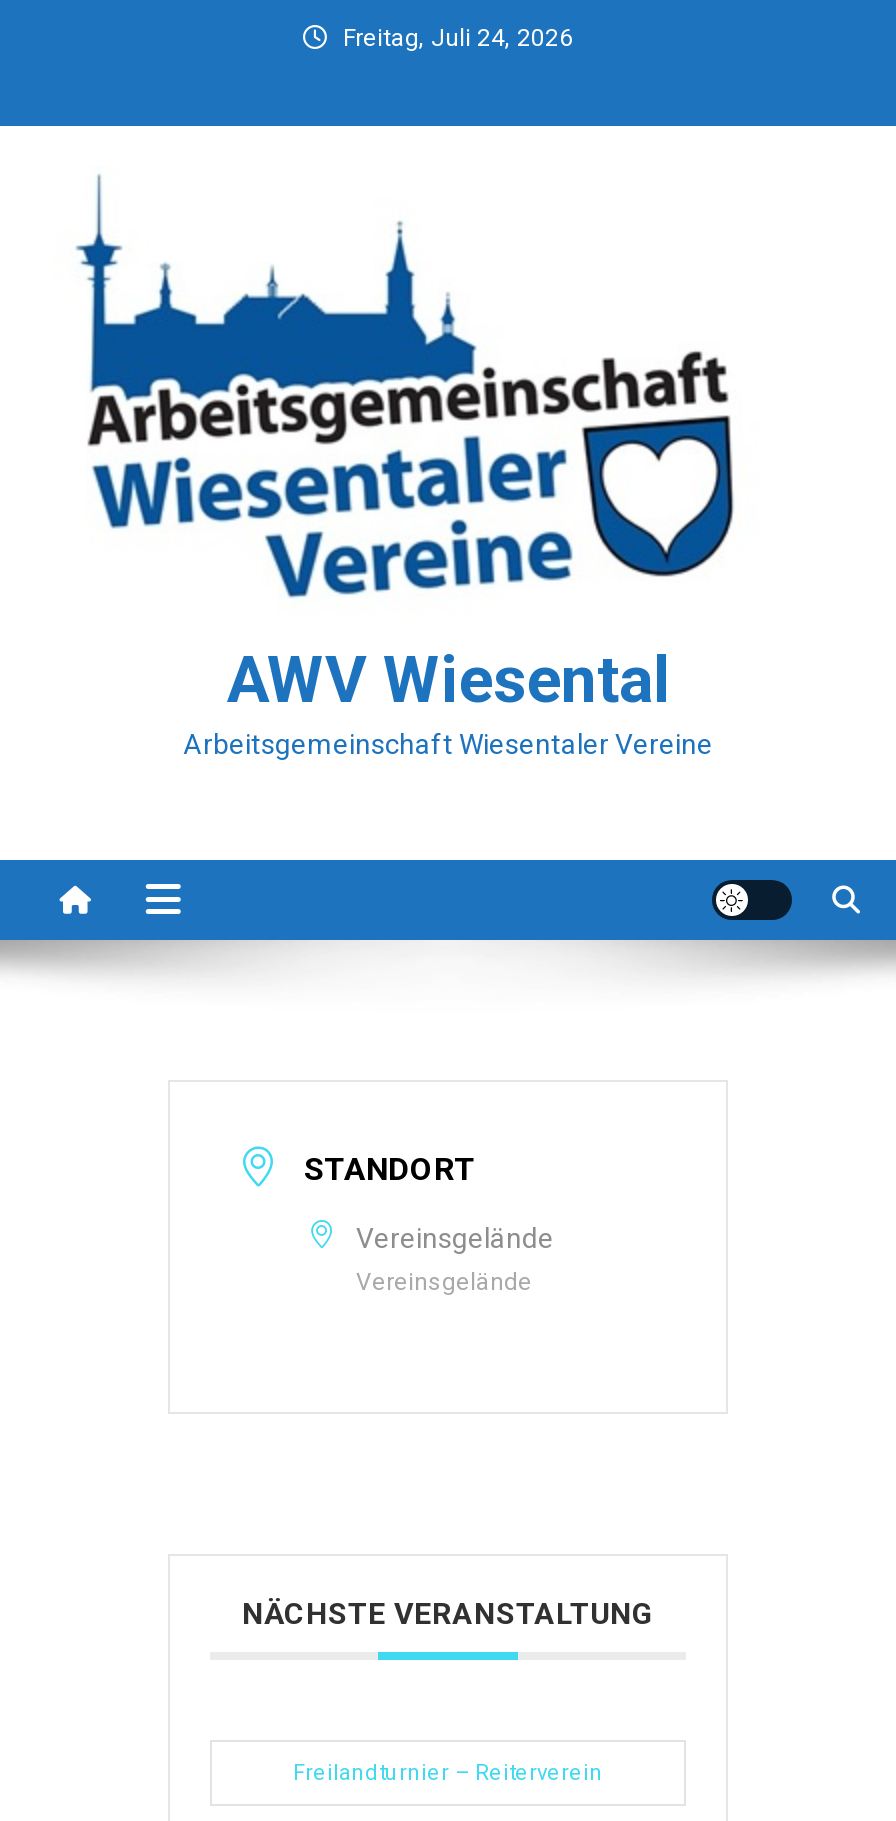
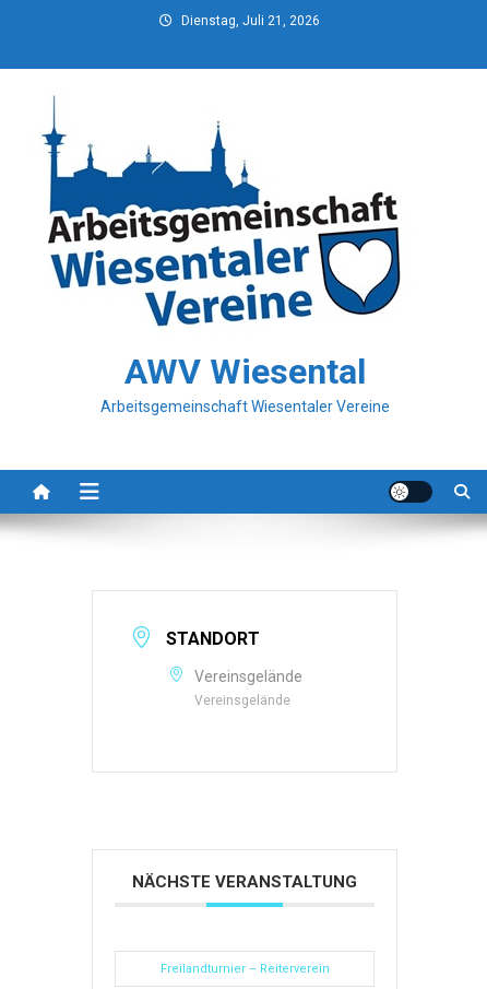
- Freitag, Juli 24, 2026
+ Dienstag, Juli 21, 2026
